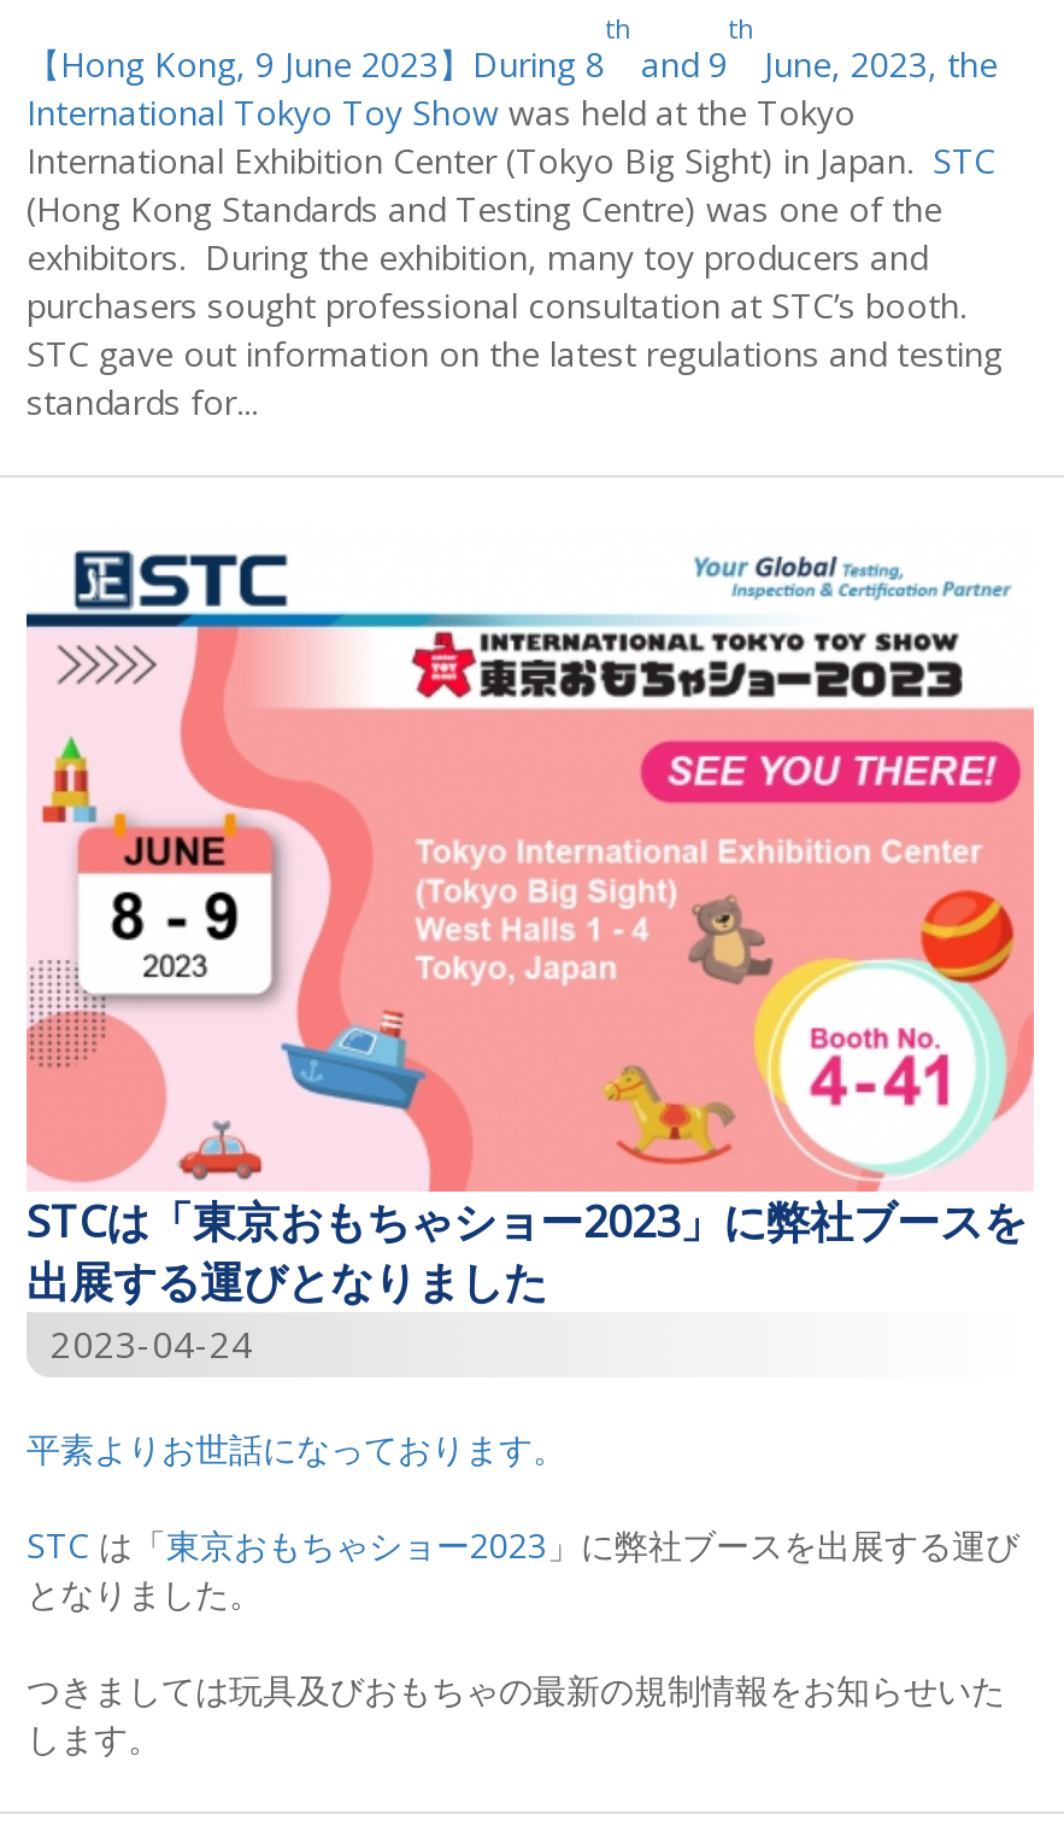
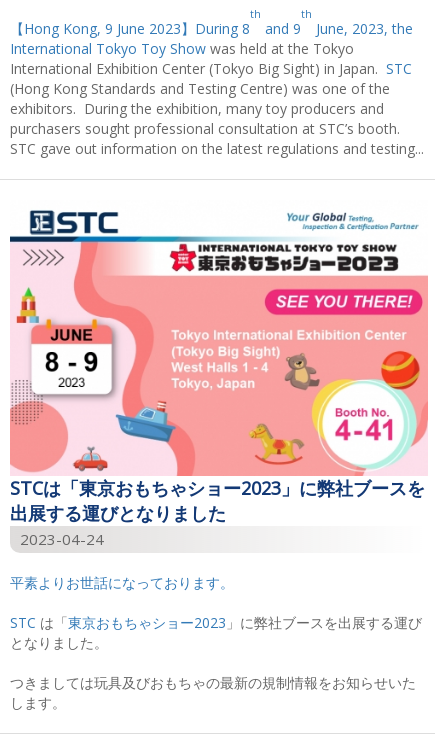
- STC gave out information on the latest regulations and testing
- standards for...
+ STC gave out information on the latest regulations and testing...
